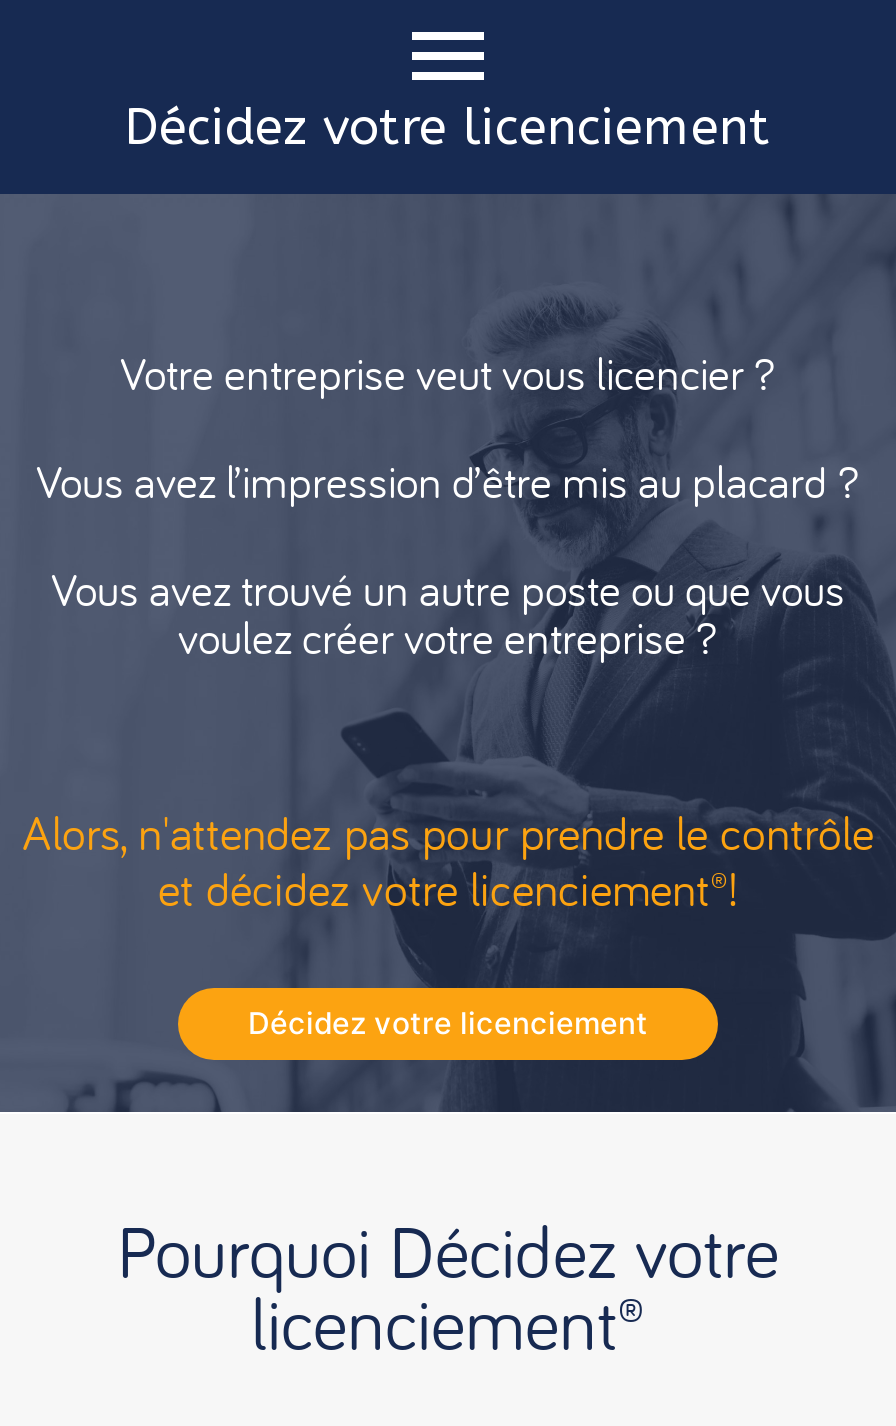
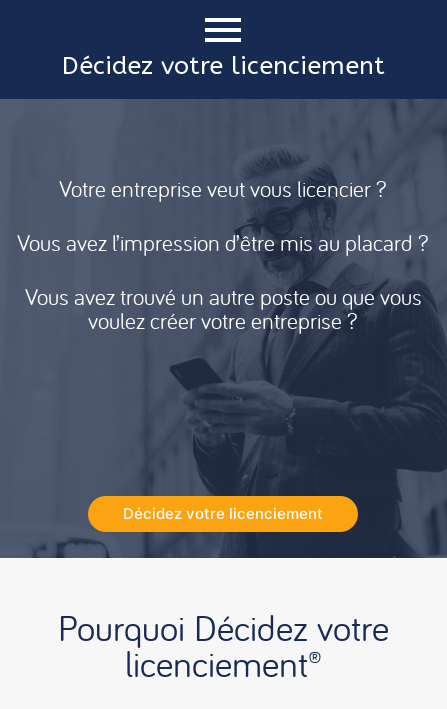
- Alors, n'attendez pas pour prendre le contrôle
- et décidez votre licenciement®!
